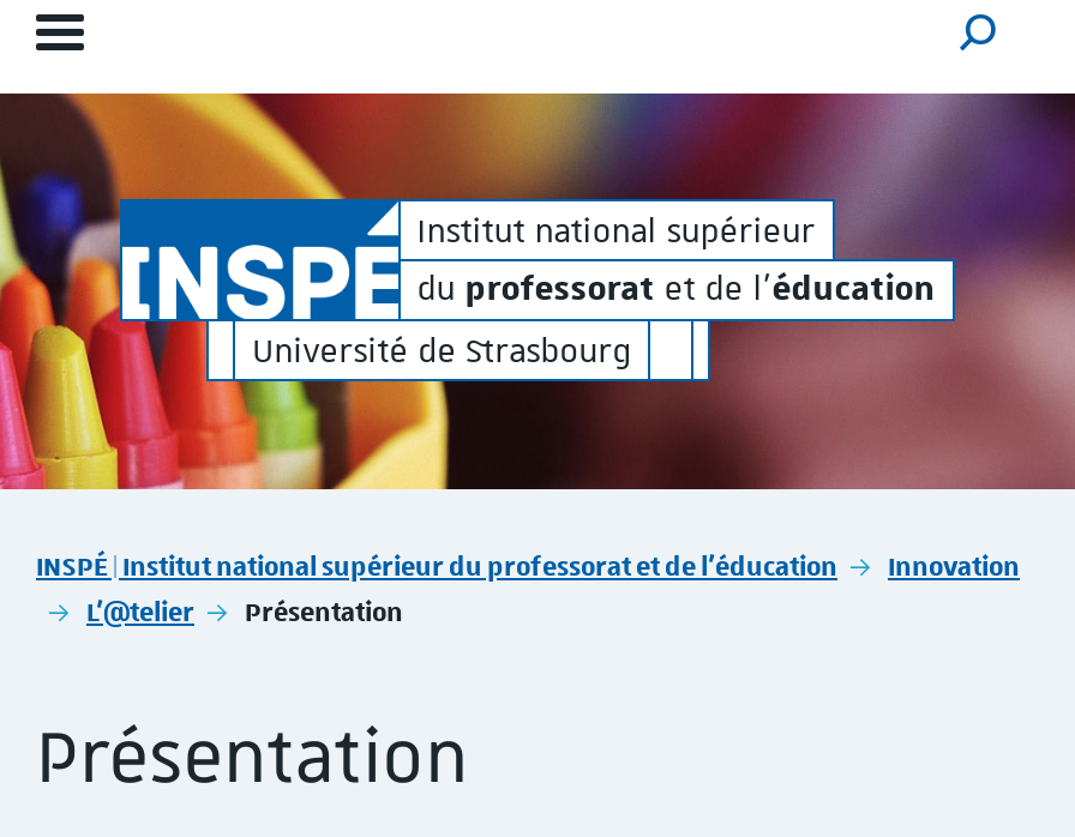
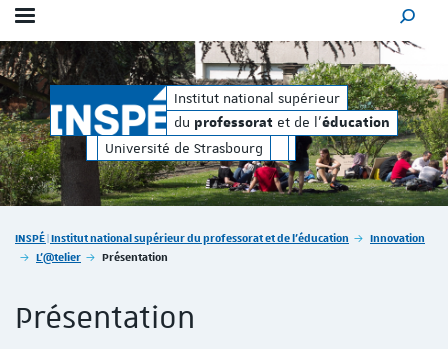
- [image]
+ [image]
